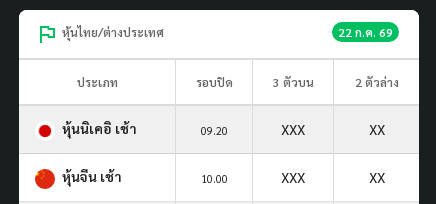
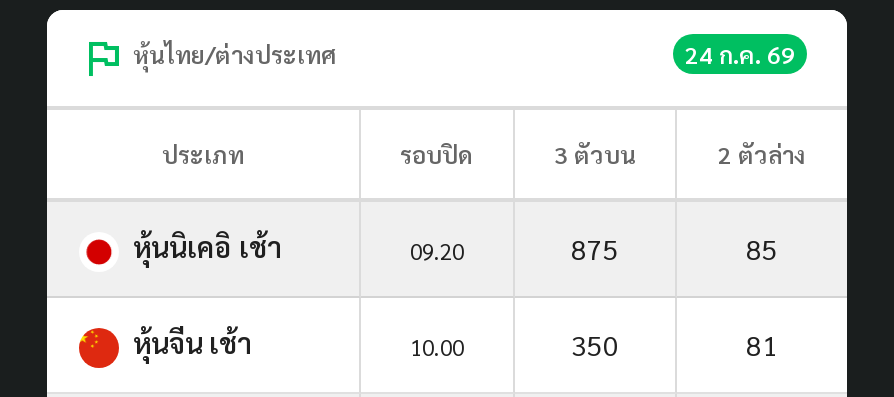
- 22 ก.ค. 69
+ 24 ก.ค. 69

- XXX
- XX
+ 875
+ 85

- XXX
- XX
+ 350
+ 81
